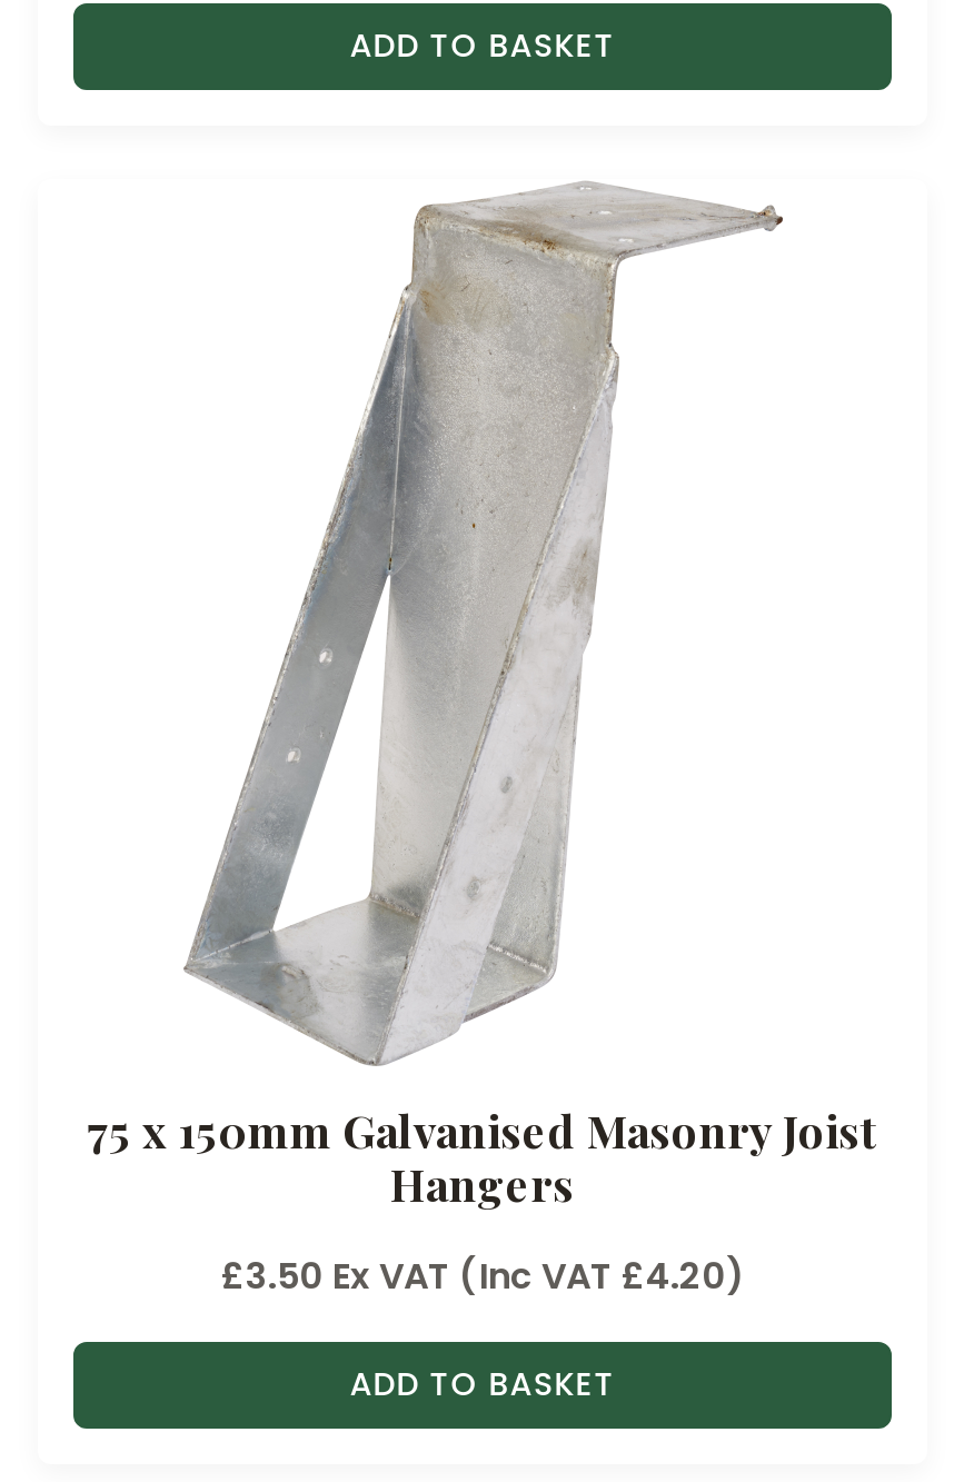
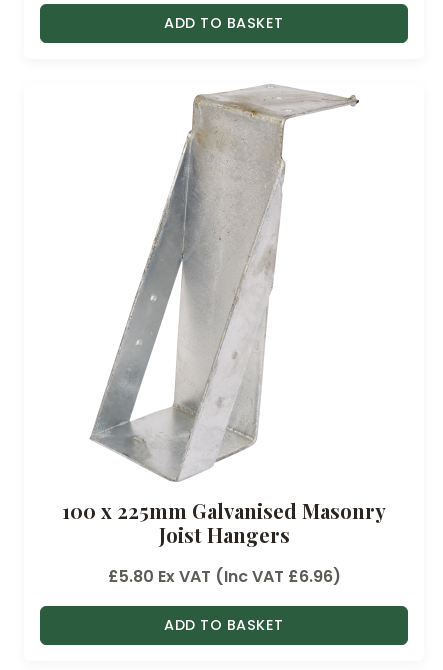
- 75 x 150mm Galvanised Masonry Joist
- Hangers
+ 100 x 225mm Galvanised Masonry
+ Joist Hangers

- £3.50 Ex VAT (Inc VAT £4.20)
+ £5.80 Ex VAT (Inc VAT £6.96)
